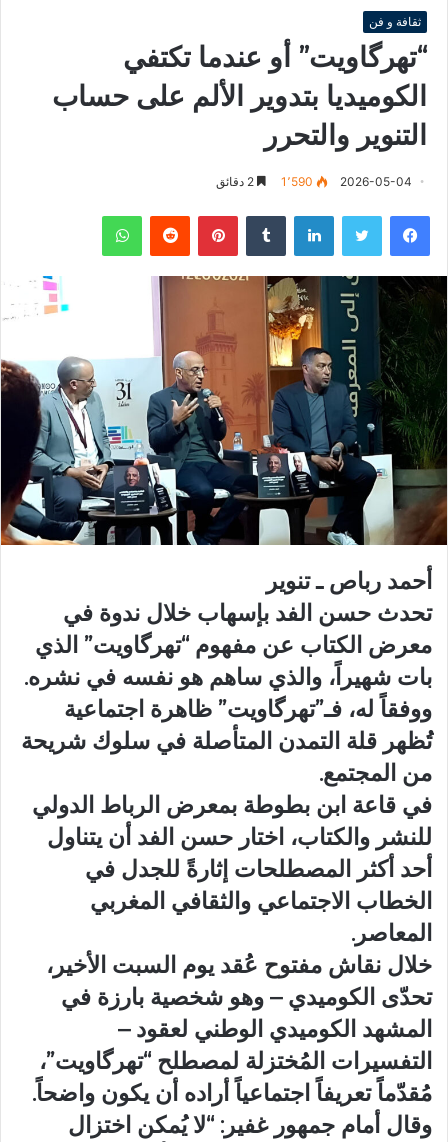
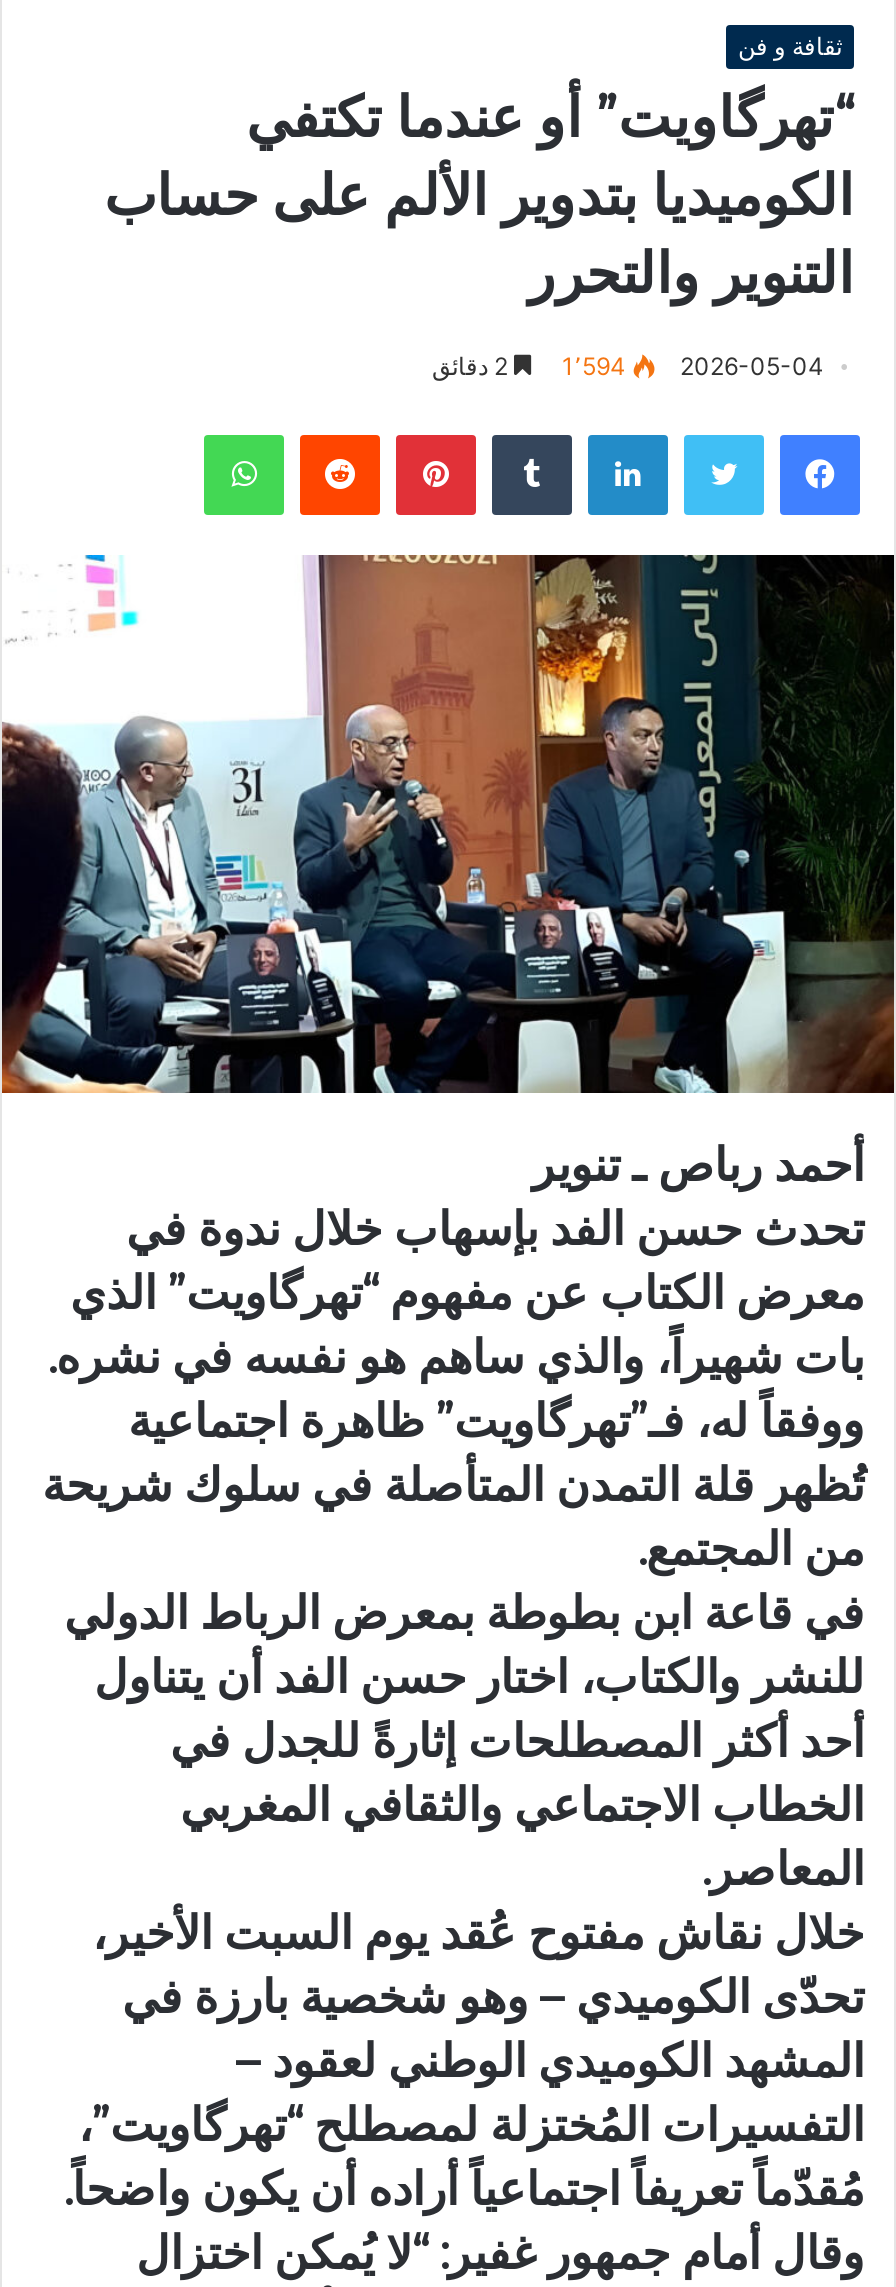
- 1٬590
+ 1٬594
